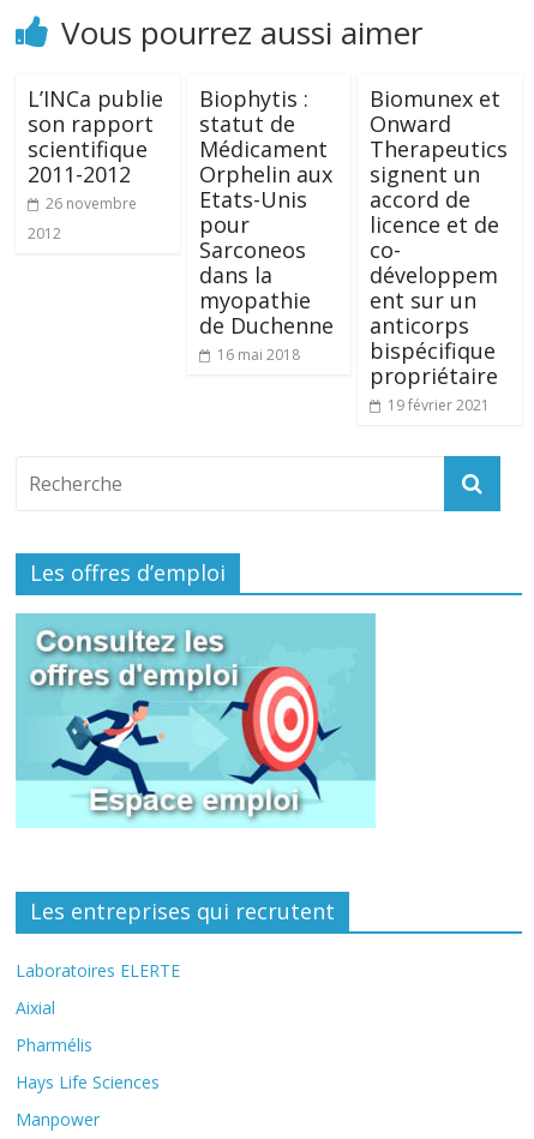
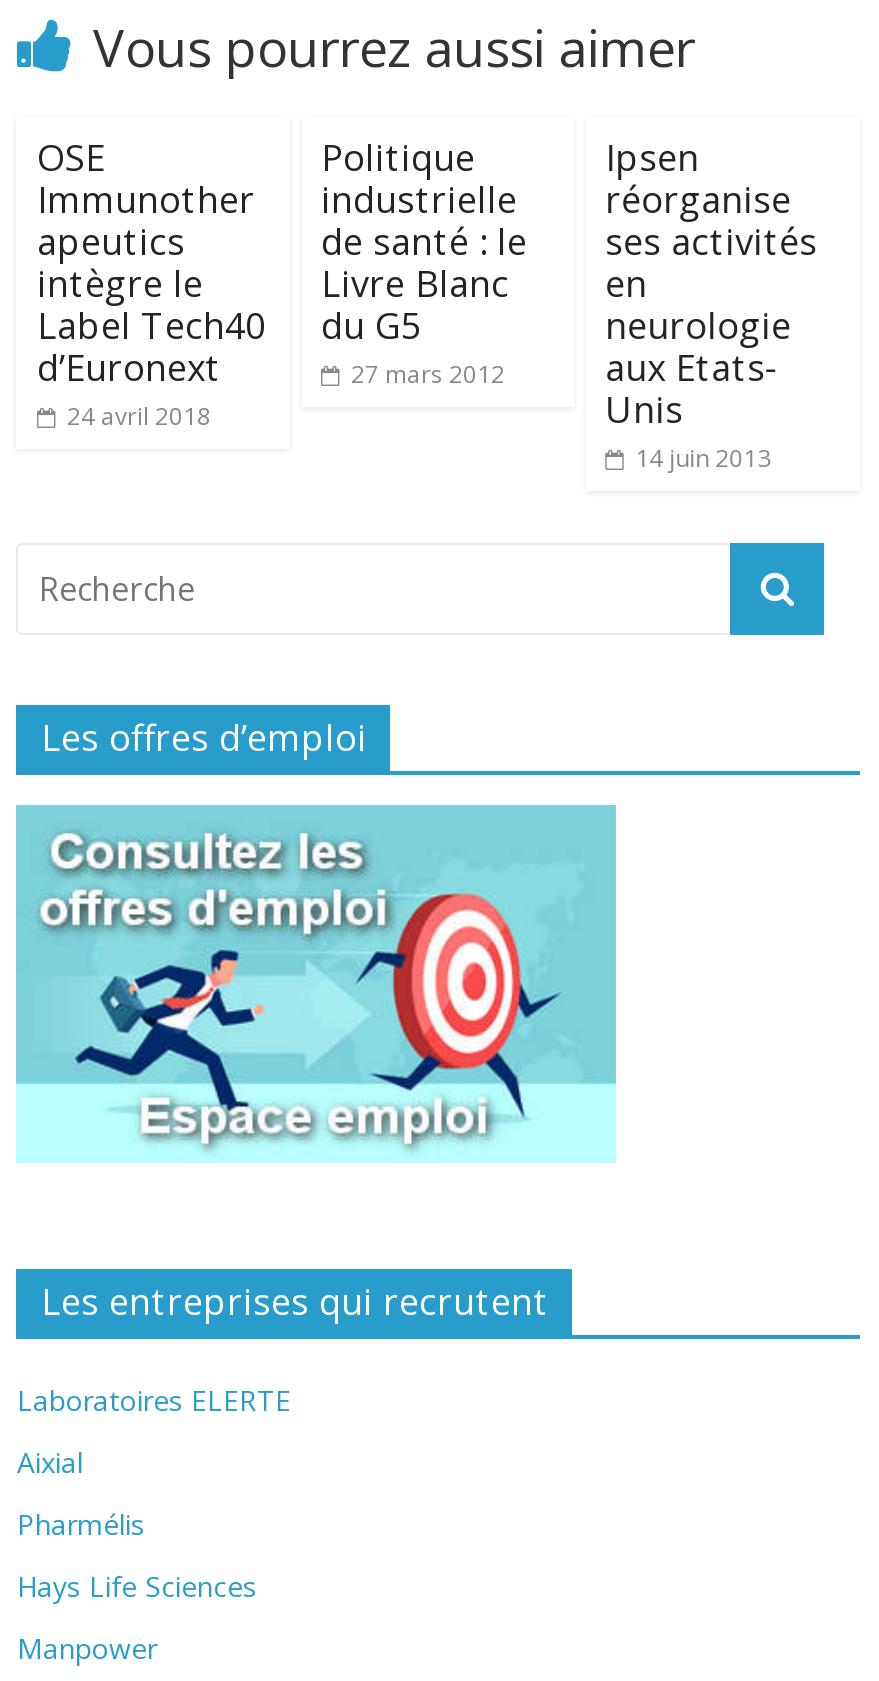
- L’INCa publie
- son rapport
- scientifique
- 2011-2012
- 26 novembre
- 2012
+ OSE
+ Immunother
+ apeutics
+ intègre le
+ Label Tech40
+ d’Euronext
+ 24 avril 2018

- Biophytis :
- statut de
- Médicament
- Orphelin aux
- Etats-Unis
- pour
- Sarconeos
- dans la
- myopathie
- de Duchenne
- 16 mai 2018
+ Politique
+ industrielle
+ de santé : le
+ Livre Blanc
+ du G5
+ 27 mars 2012

- Biomunex et
- Onward
- Therapeutics
- signent un
- accord de
- licence et de
- co-
- développem
- ent sur un
- anticorps
- bispécifique
- propriétaire
- 19 février 2021
+ Ipsen
+ réorganise
+ ses activités
+ en
+ neurologie
+ aux Etats-
+ Unis
+ 14 juin 2013
